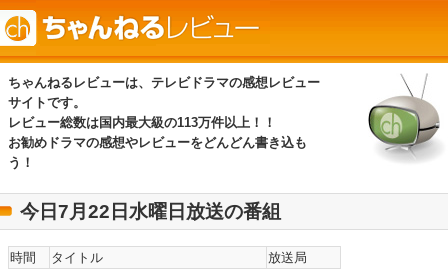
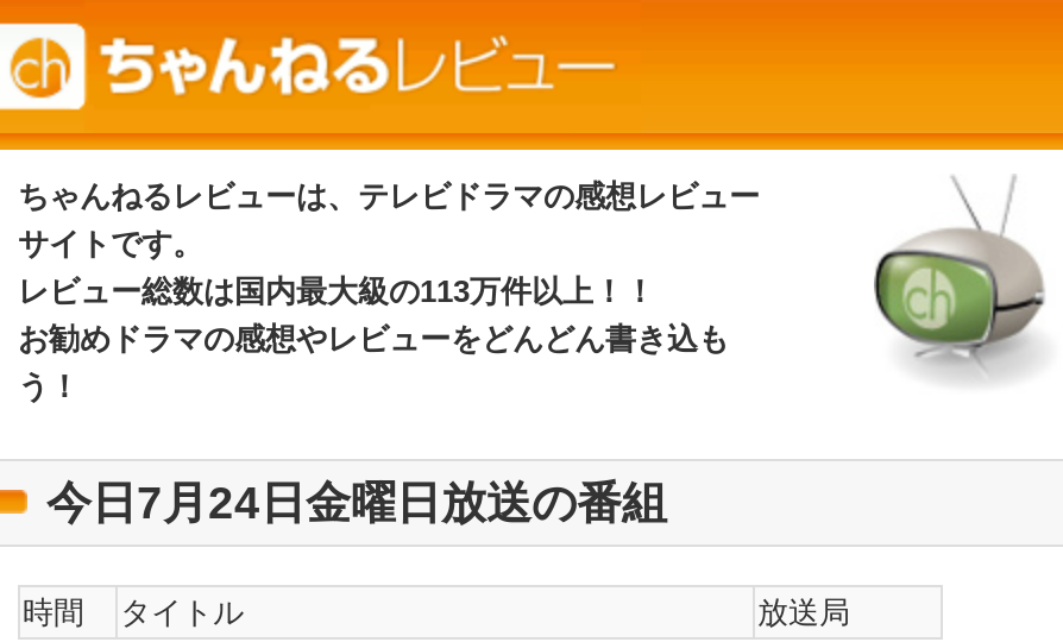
- 今日7月22日水曜日放送の番組
+ 今日7月24日金曜日放送の番組
